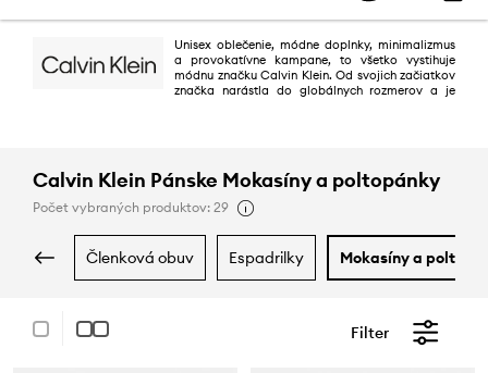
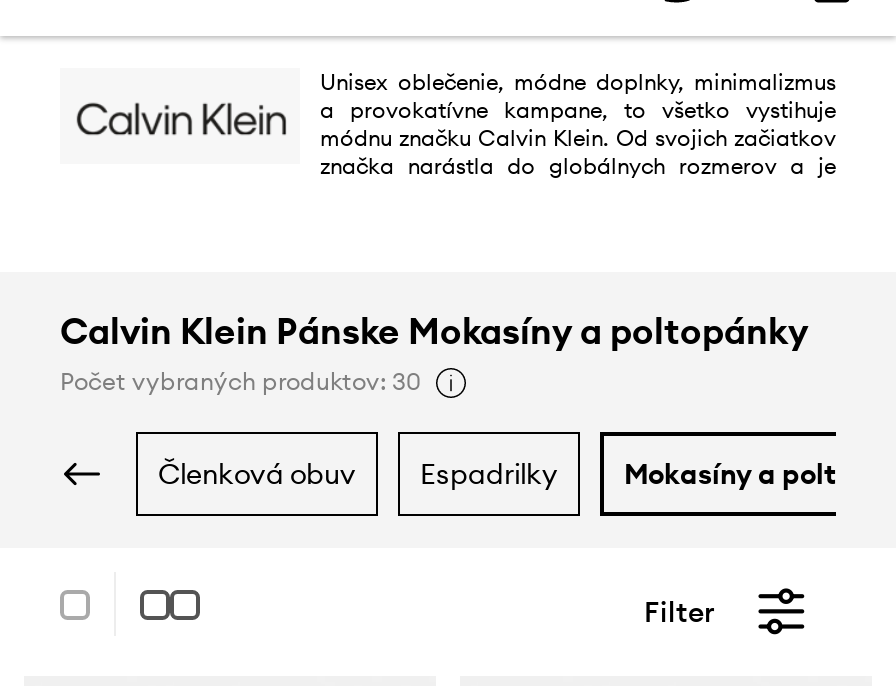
- Počet vybraných produktov: 29
+ Počet vybraných produktov: 30
